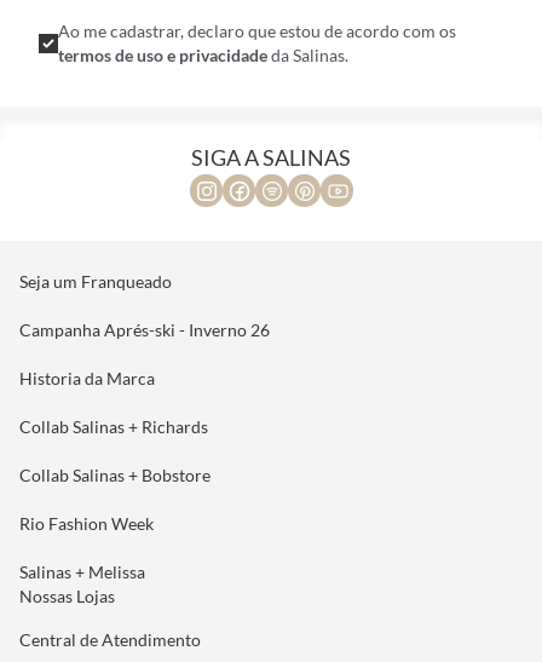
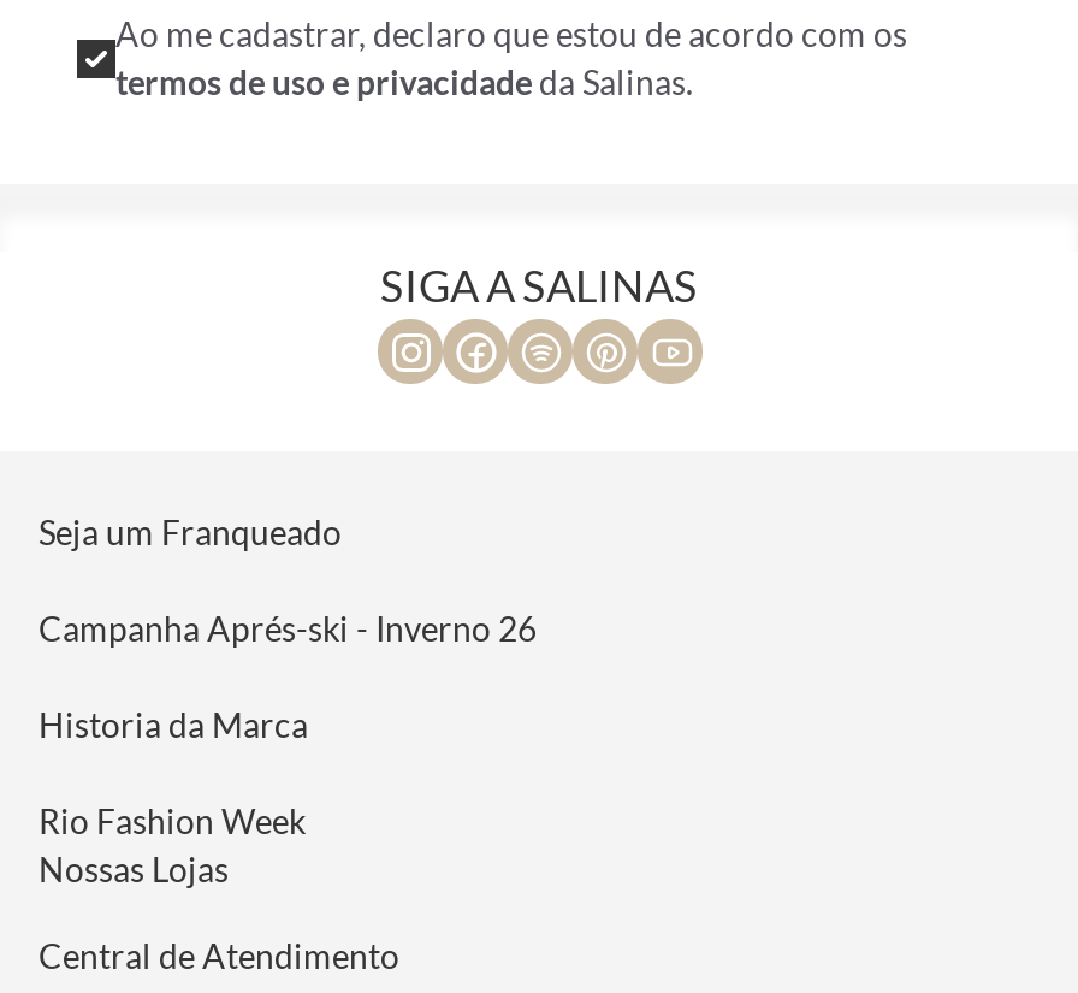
- Collab Salinas + Richards
- Collab Salinas + Bobstore

- Salinas + Melissa
